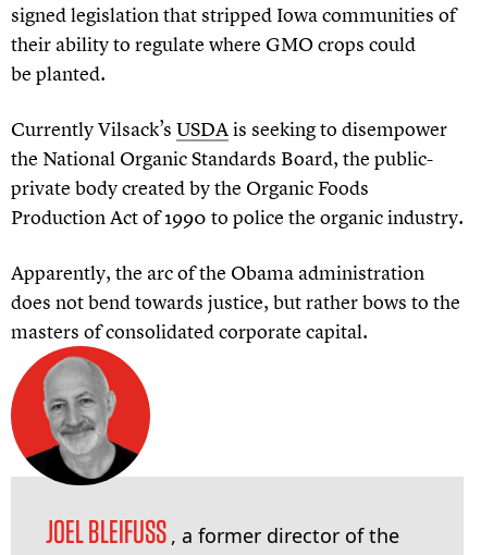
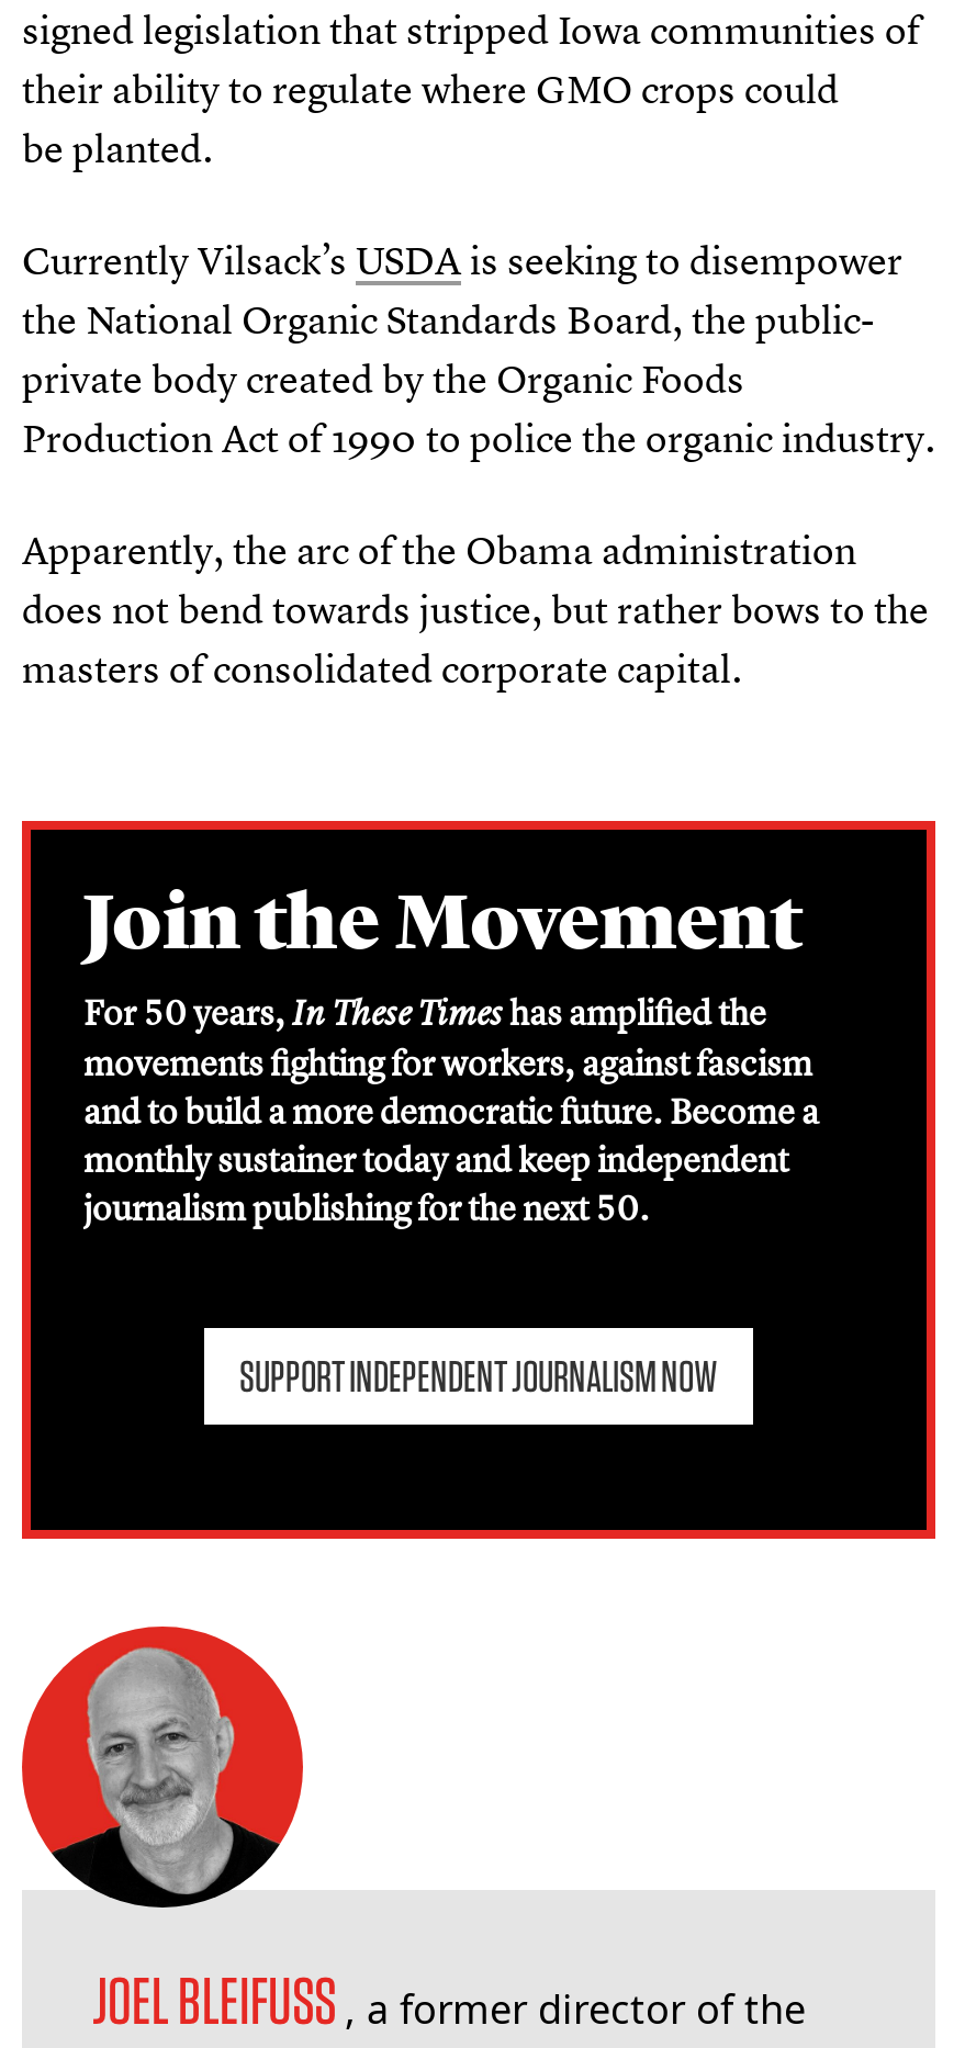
+ [image]
+ Join the Movement
+ For 50 years,In These Timeshas amplified the
+ movements fighting for workers, against fascism
+ and to build a more democratic future. Become a
+ monthly sustainer today and keep independent
+ journalism publishing for the next 50.
+ SUPPORT INDEPENDENT JOURNALISM NOW
